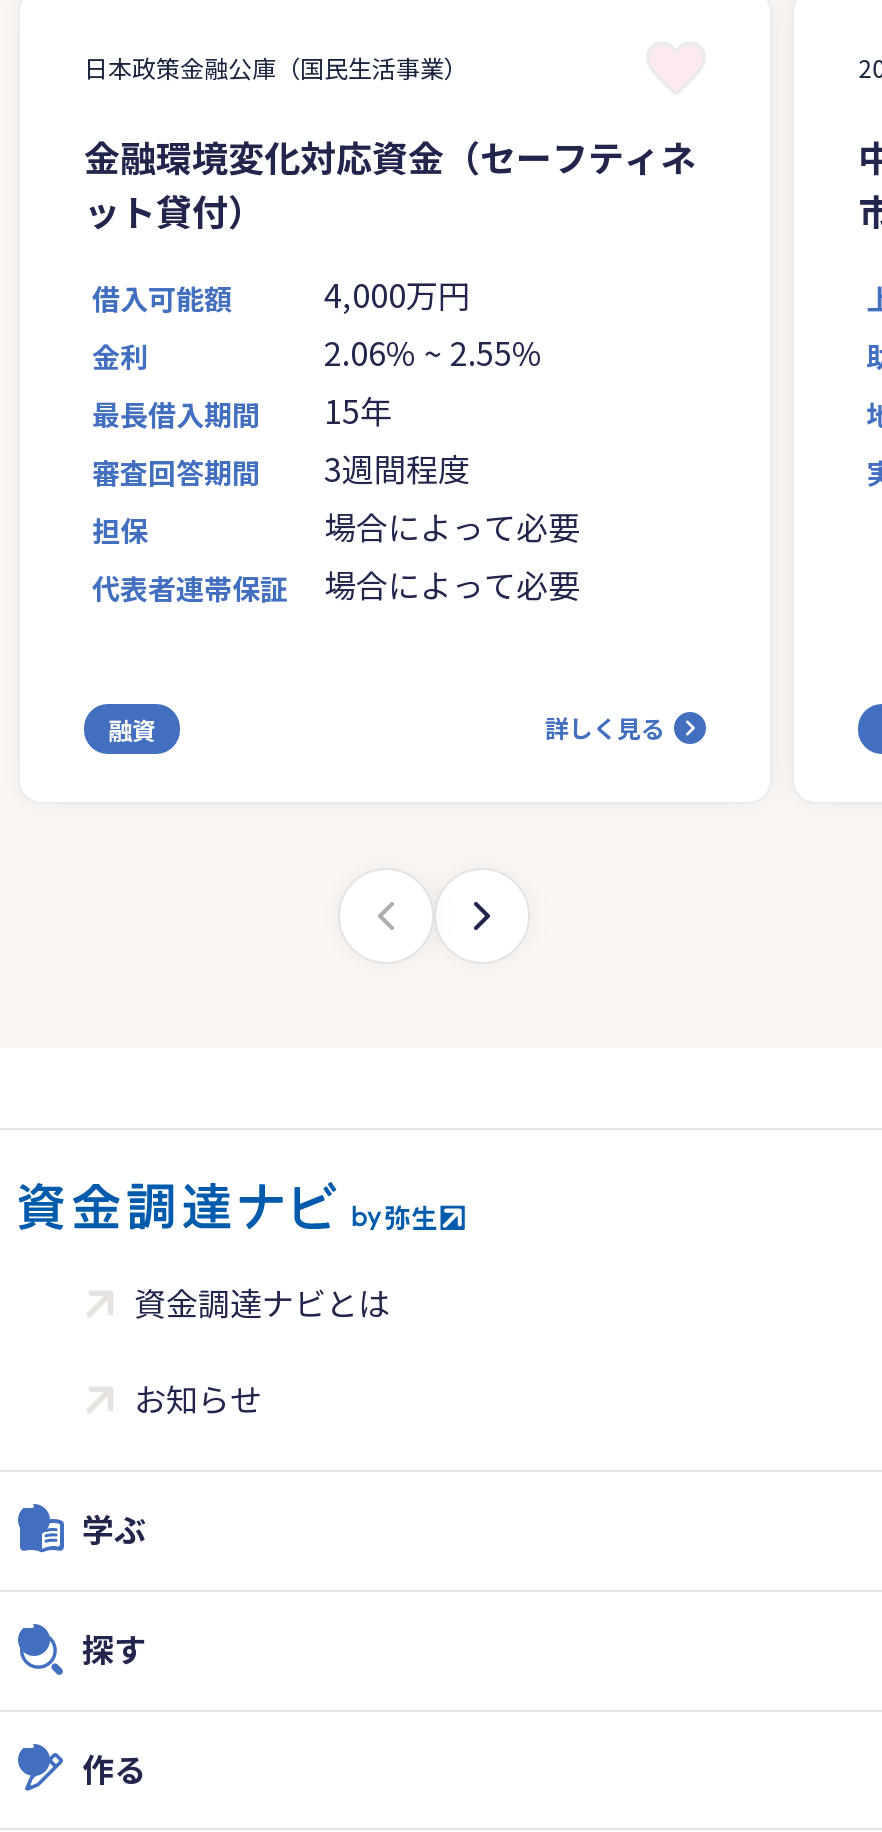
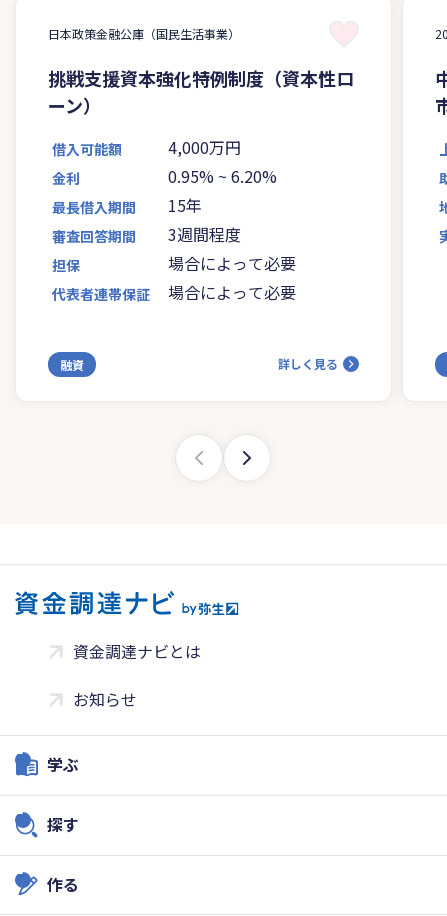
- 金融環境変化対応資金（セーフティネ
- ット貸付）
+ 挑戦支援資本強化特例制度（資本性ロ
+ ーン）

- 2.06% ~ 2.55%
+ 0.95% ~ 6.20%
